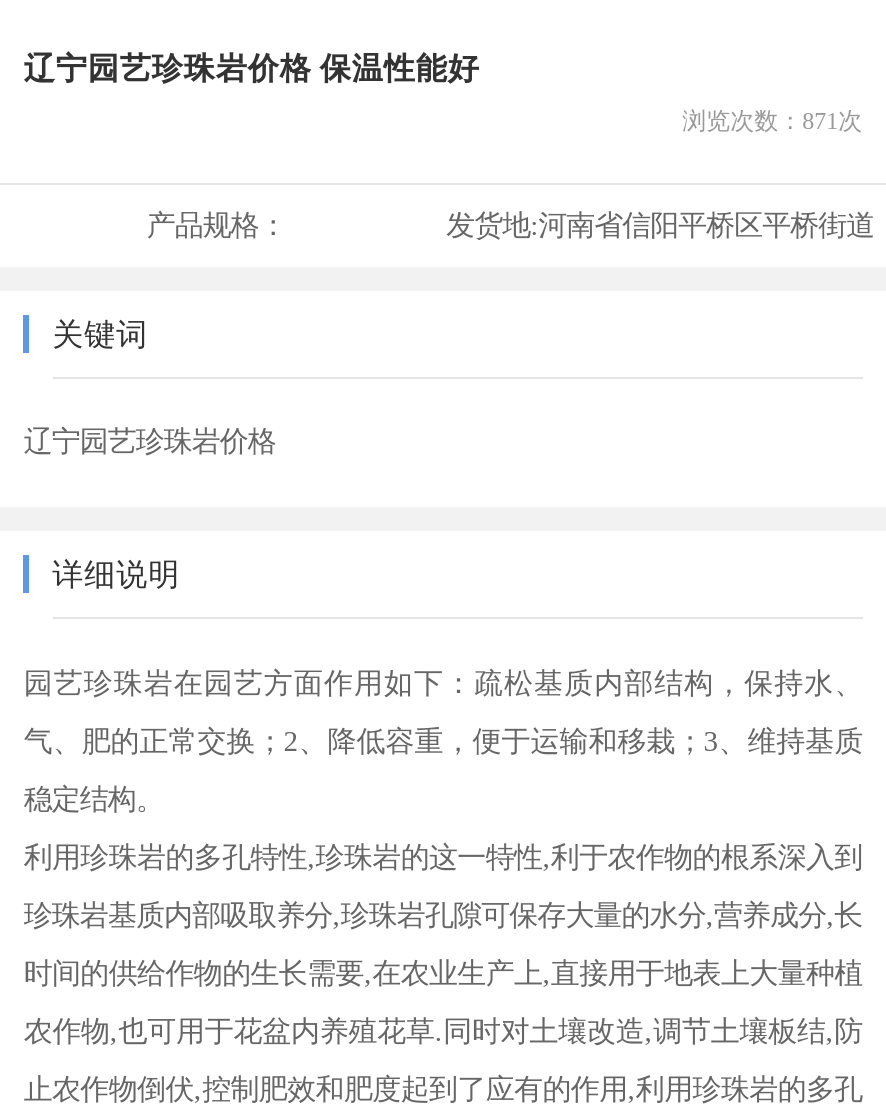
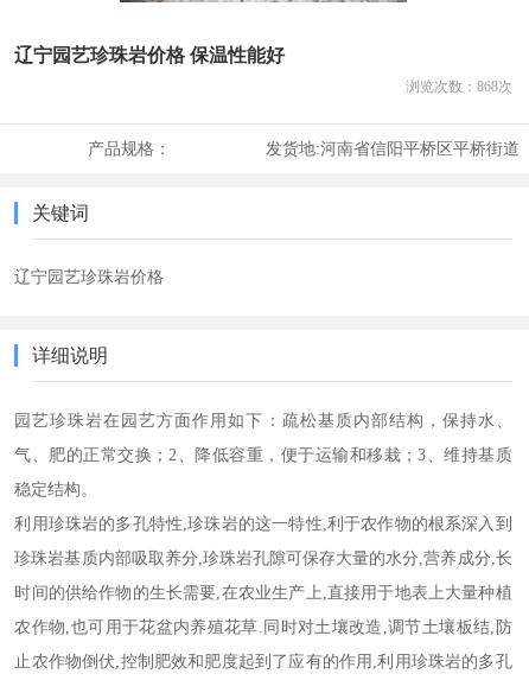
- 浏览次数：871次
+ 浏览次数：868次
